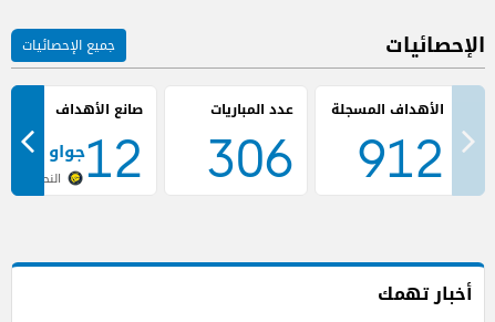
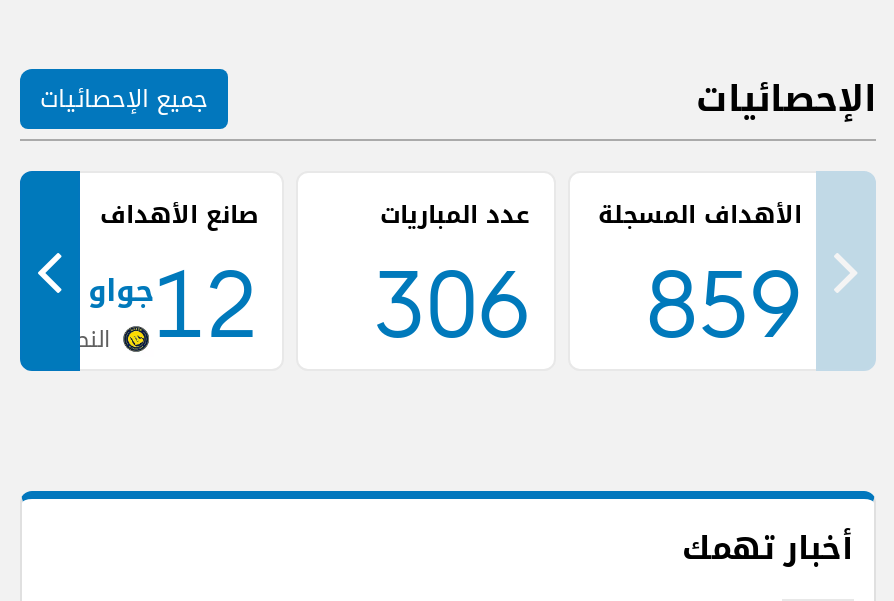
- 912
+ 859
